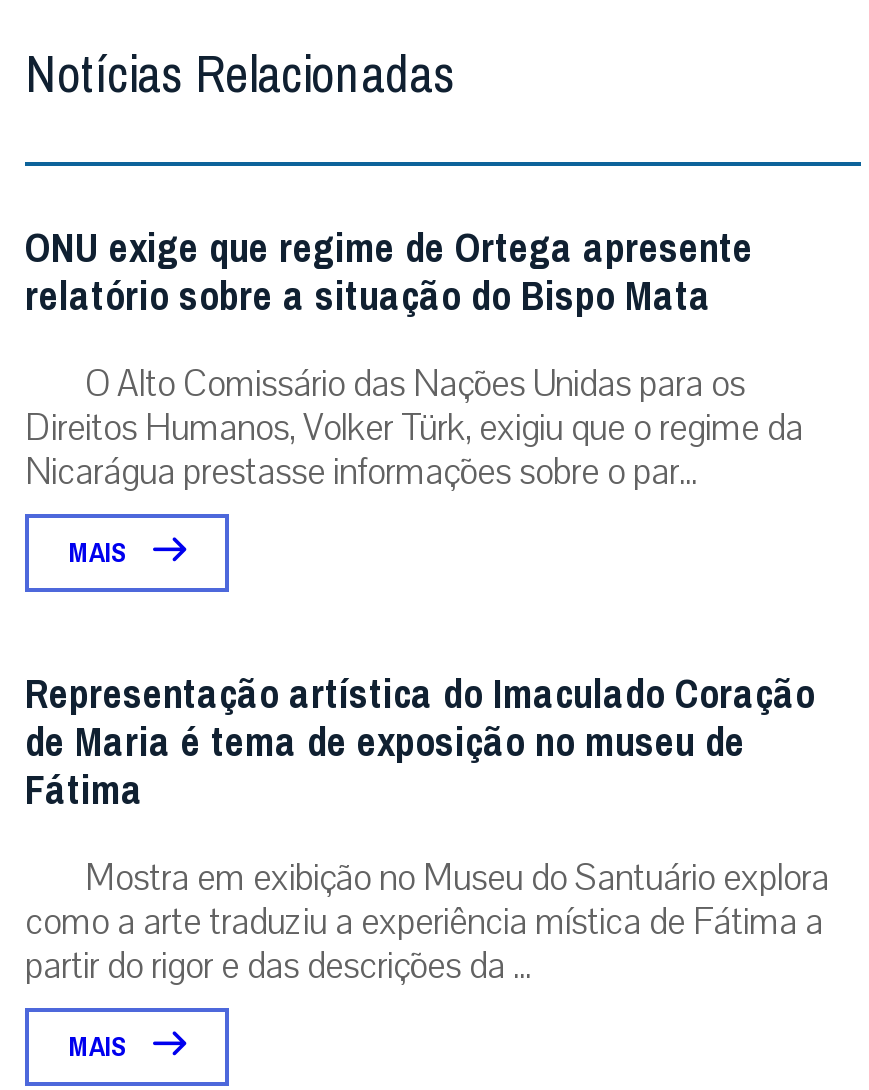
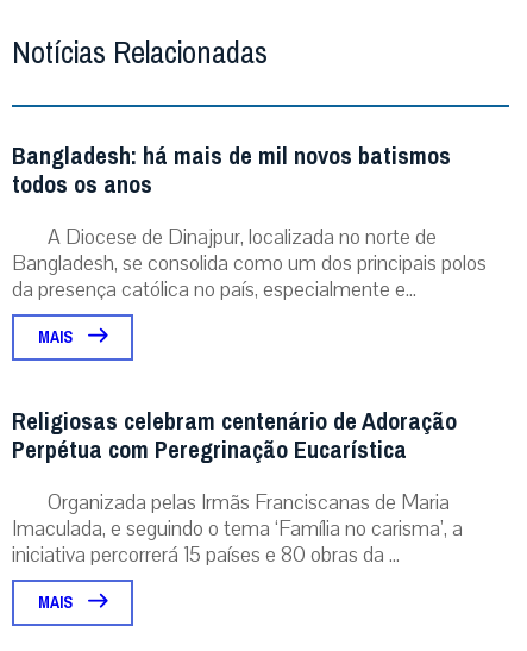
- ONU exige que regime de Ortega apresente
- relatório sobre a situação do Bispo Mata
- O Alto Comissário das Nações Unidas para os
- Direitos Humanos, Volker Türk, exigiu que o regime da
- Nicarágua prestasse informações sobre o par...
+ Bangladesh: há mais de mil novos batismos
+ todos os anos
+ A Diocese de Dinajpur, localizada no norte de
+ Bangladesh, se consolida como um dos principais polos
+ da presença católica no país, especialmente e...

- Representação artística do Imaculado Coração
- de Maria é tema de exposição no museu de
- Fátima
- Mostra em exibição no Museu do Santuário explora
- como a arte traduziu a experiência mística de Fátima a
- partir do rigor e das descrições da ...
+ Religiosas celebram centenário de Adoração
+ Perpétua com Peregrinação Eucarística
+ Organizada pelas Irmãs Franciscanas de Maria
+ Imaculada, e seguindo o tema ‘Família no carisma’, a
+ iniciativa percorrerá 15 países e 80 obras da ...
